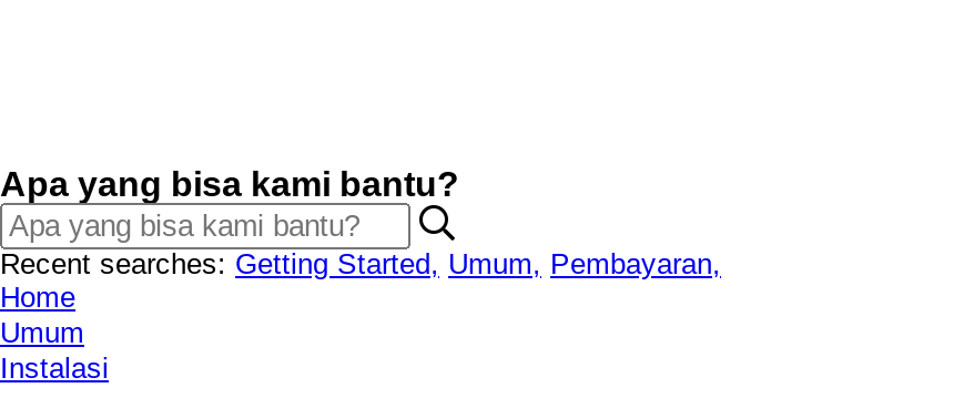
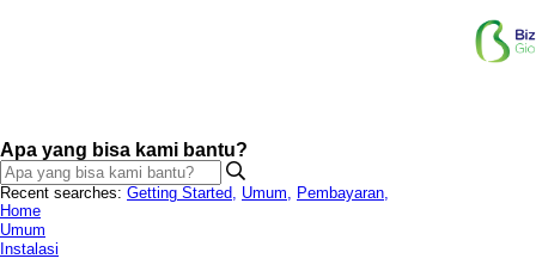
+ [image]
